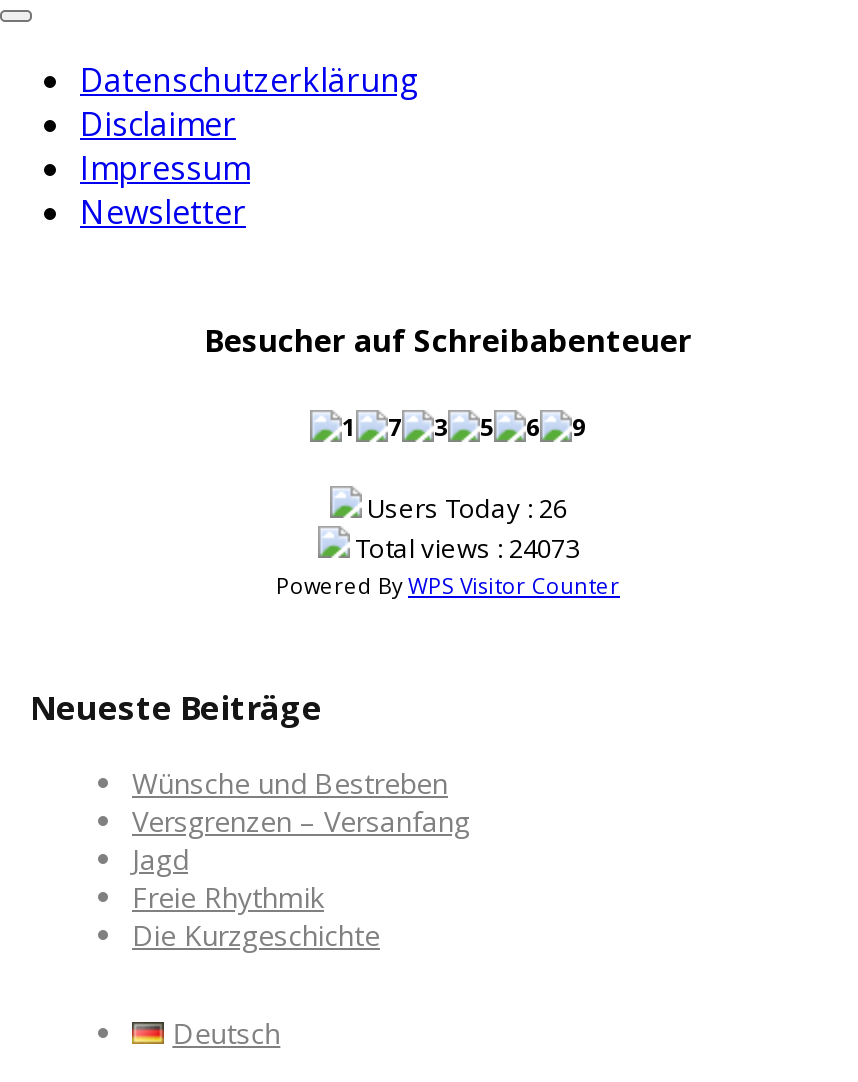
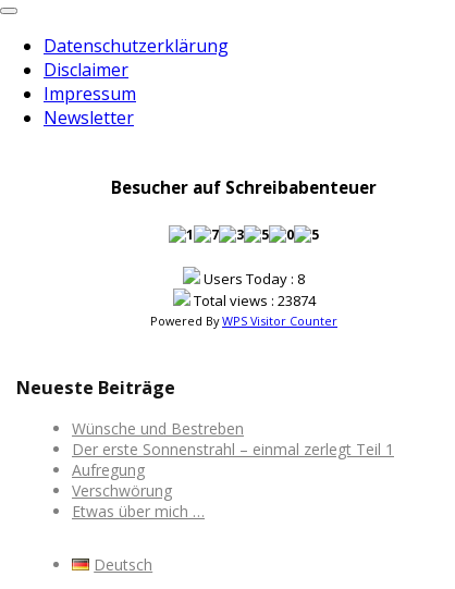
- Users Today : 26
+ Users Today : 8

- Total views : 24073
+ Total views : 23874

- Versgrenzen – Versanfang
- Jagd
- Freie Rhythmik
- Die Kurzgeschichte
+ Der erste Sonnenstrahl – einmal zerlegt Teil 1
+ Aufregung
+ Verschwörung
+ Etwas über mich …
